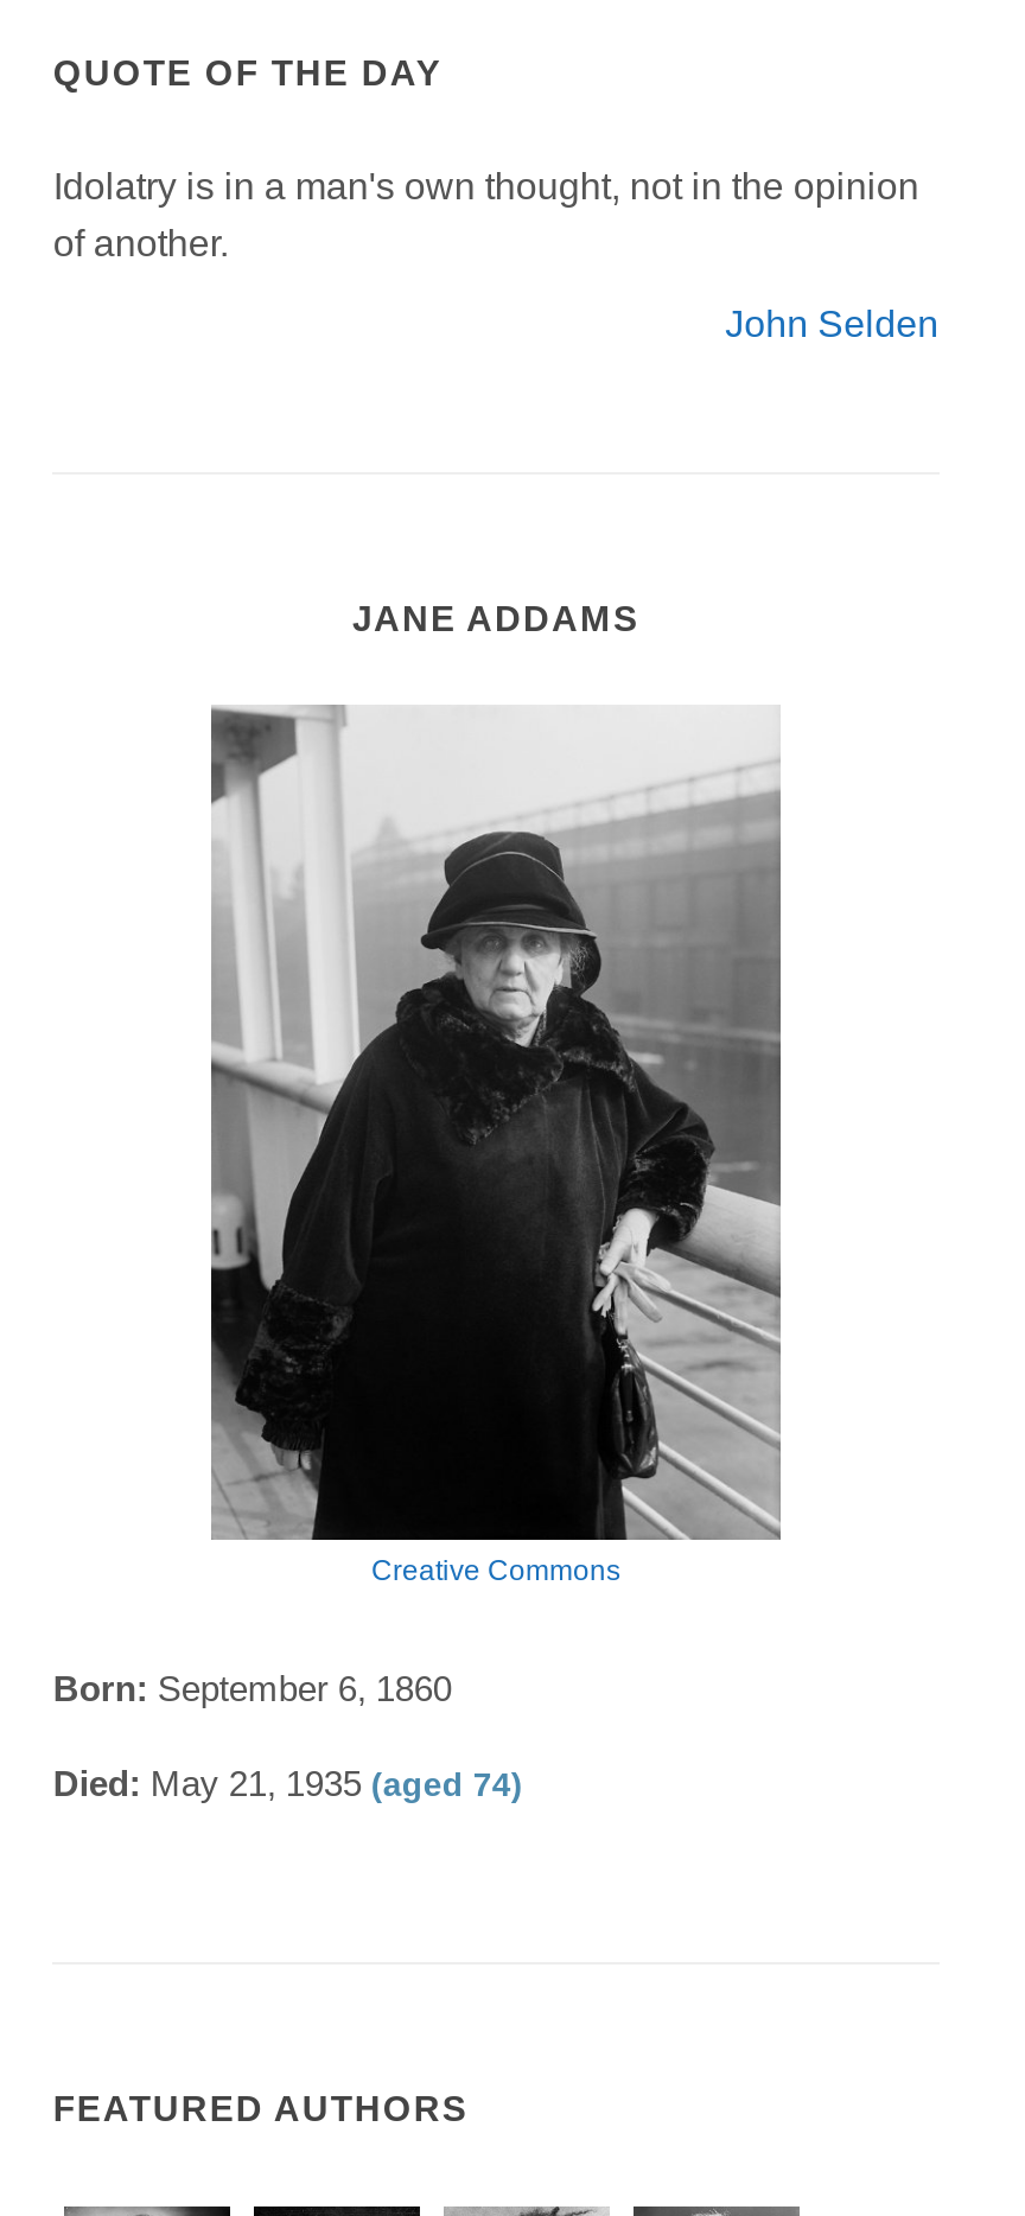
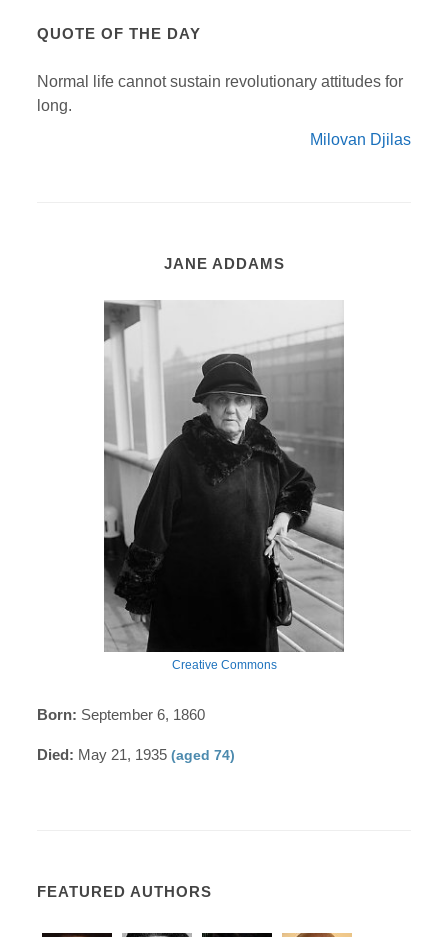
- Idolatry is in a man's own thought, not in the opinion
- of another.
+ Normal life cannot sustain revolutionary attitudes for
+ long.

- John Selden
+ Milovan Djilas
